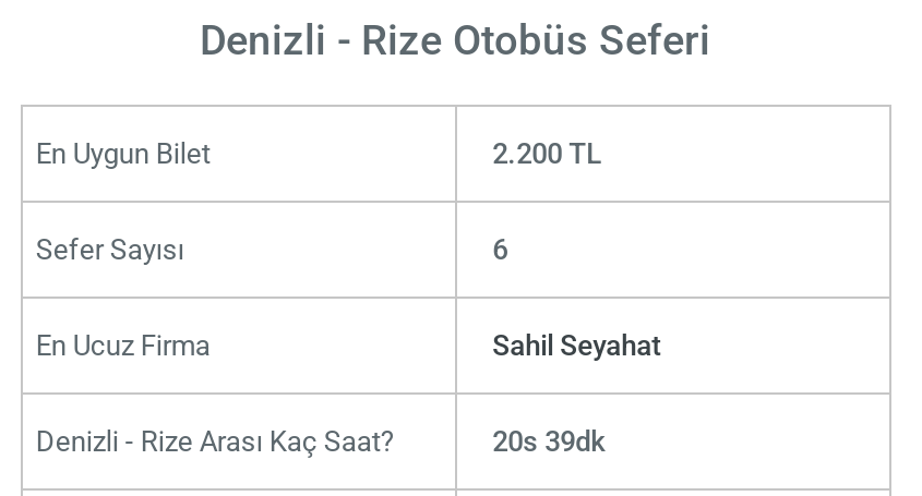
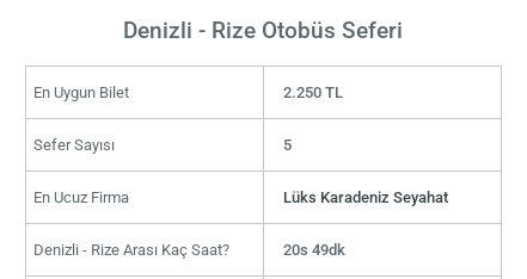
- 2.200 TL
+ 2.250 TL

- 6
+ 5

- Sahil Seyahat
+ Lüks Karadeniz Seyahat

- 20s 39dk
+ 20s 49dk
